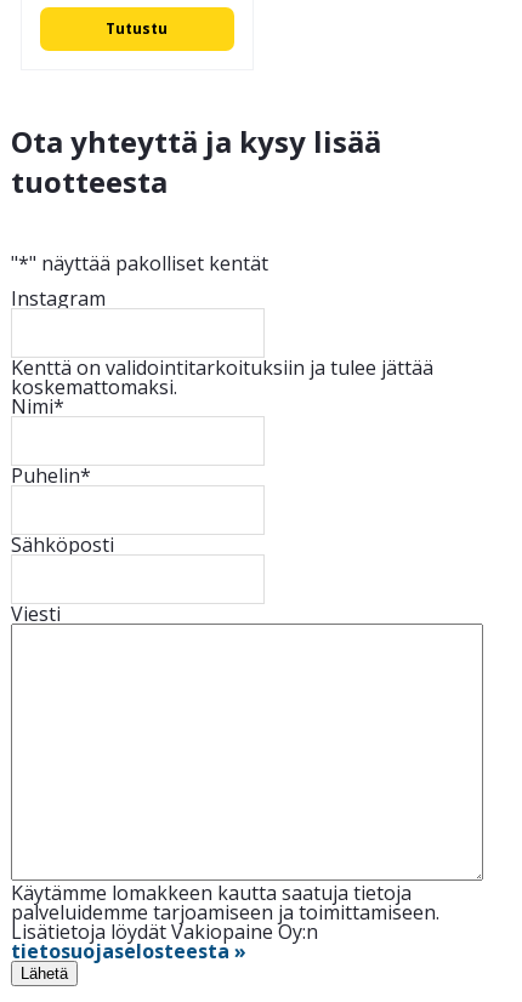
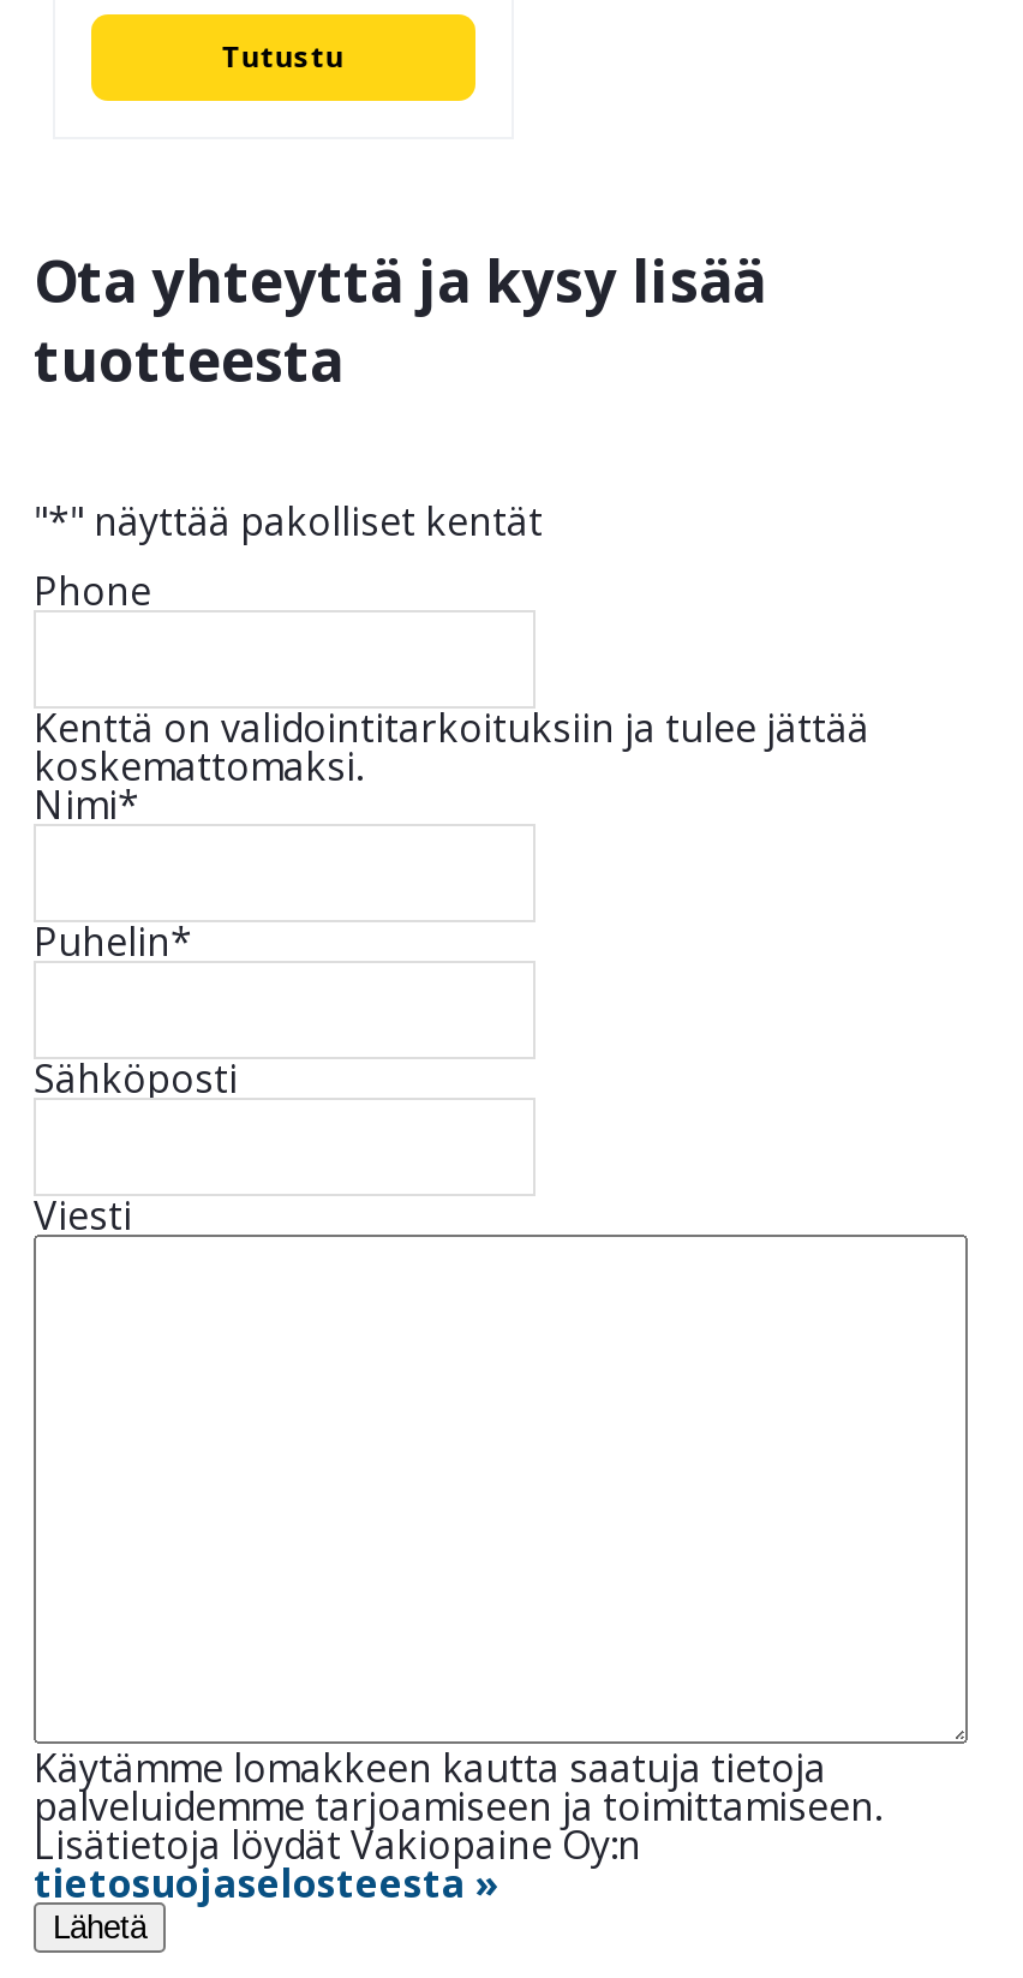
- Instagram
+ Phone
